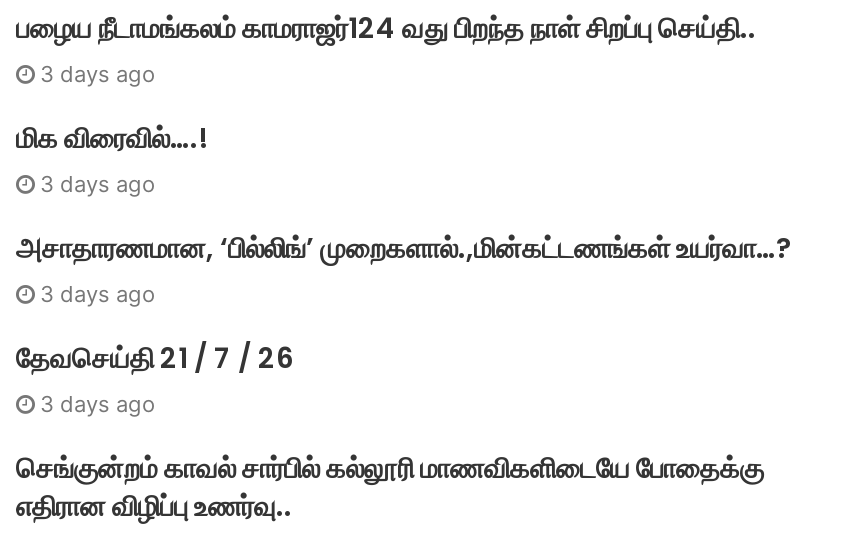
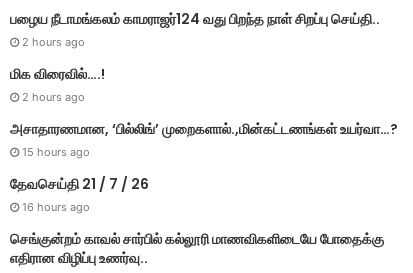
- 3 days ago
+ 2 hours ago

- 3 days ago
+ 2 hours ago

- 3 days ago
+ 15 hours ago

- 3 days ago
+ 16 hours ago
